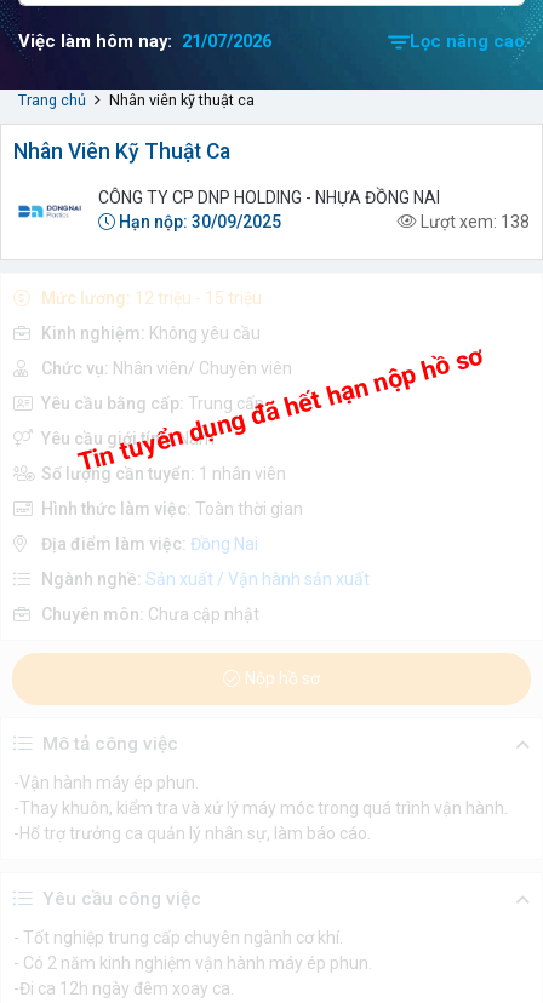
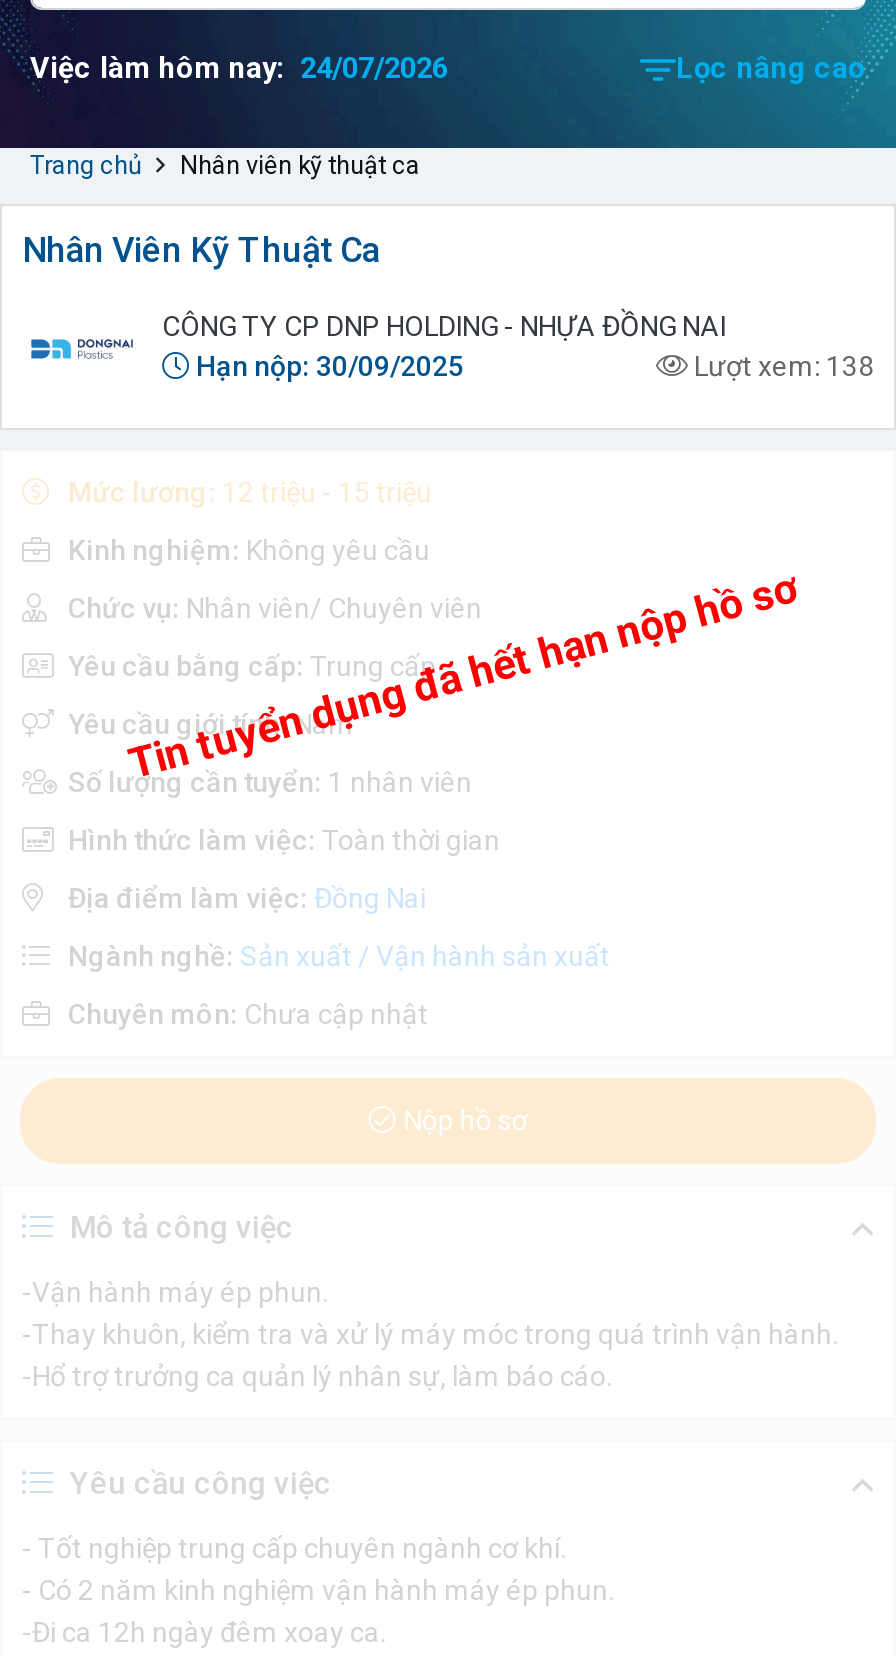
- Việc làm hôm nay: 21/07/2026
+ Việc làm hôm nay: 24/07/2026
